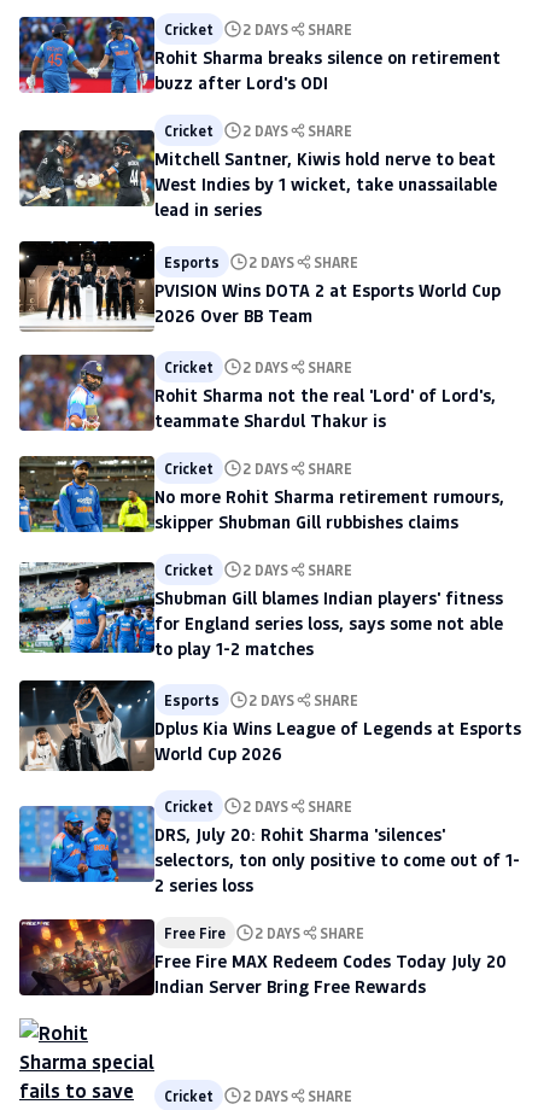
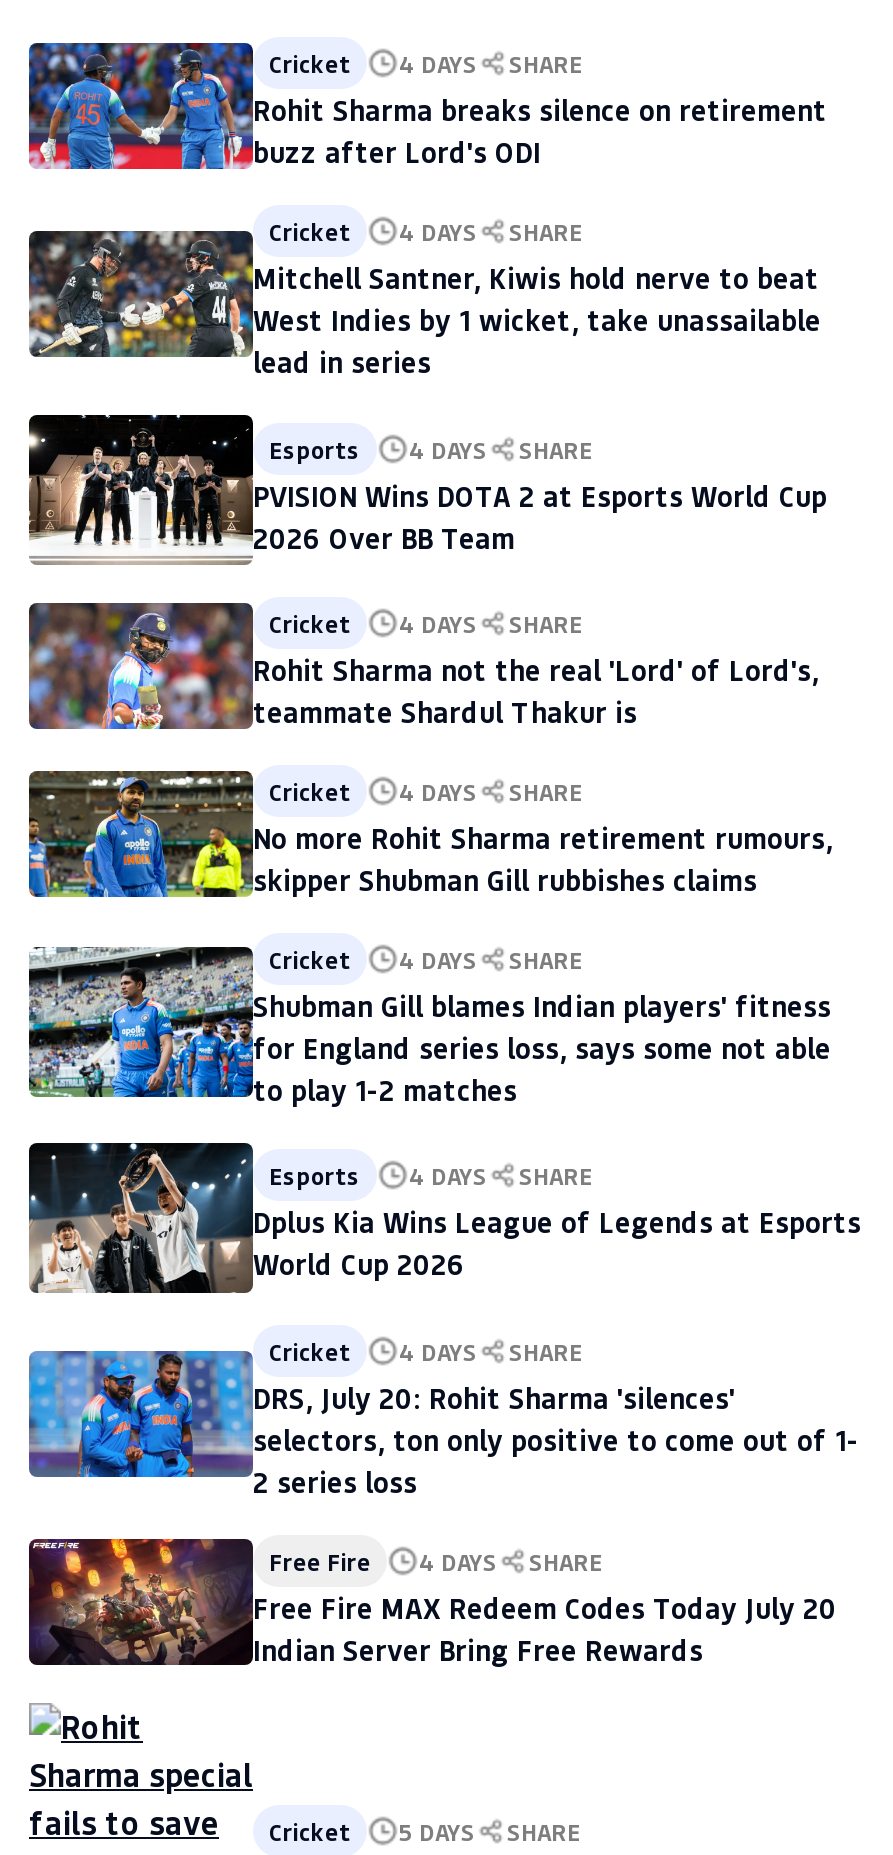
- Cricket 2 DAYS SHARE
+ Cricket 4 DAYS SHARE

- Cricket 2 DAYS SHARE
+ Cricket 4 DAYS SHARE

- Esports 2 DAYS SHARE
+ Esports 4 DAYS SHARE

- Cricket 2 DAYS SHARE
+ Cricket 4 DAYS SHARE

- Cricket 2 DAYS SHARE
+ Cricket 4 DAYS SHARE

- Cricket 2 DAYS SHARE
+ Cricket 4 DAYS SHARE

- Esports 2 DAYS SHARE
+ Esports 4 DAYS SHARE

- Cricket 2 DAYS SHARE
+ Cricket 4 DAYS SHARE

- Free Fire 2 DAYS SHARE
+ Free Fire 4 DAYS SHARE

- Cricket 2 DAYS SHARE
+ Cricket 5 DAYS SHARE
